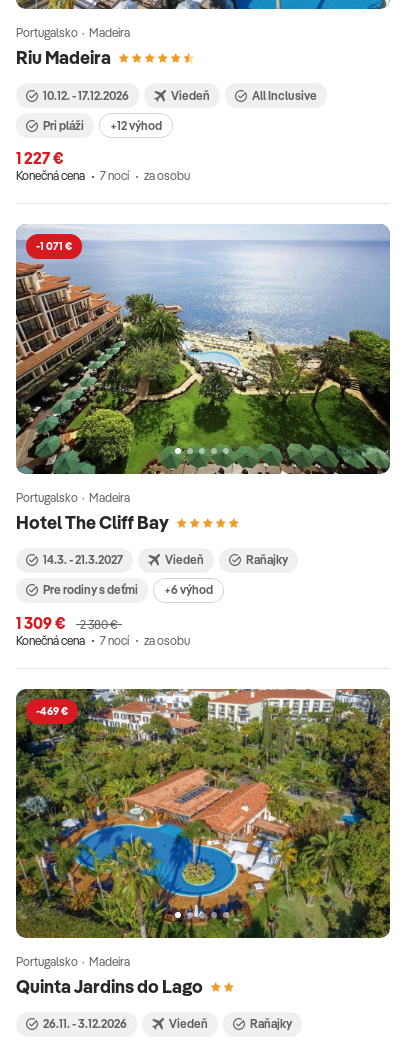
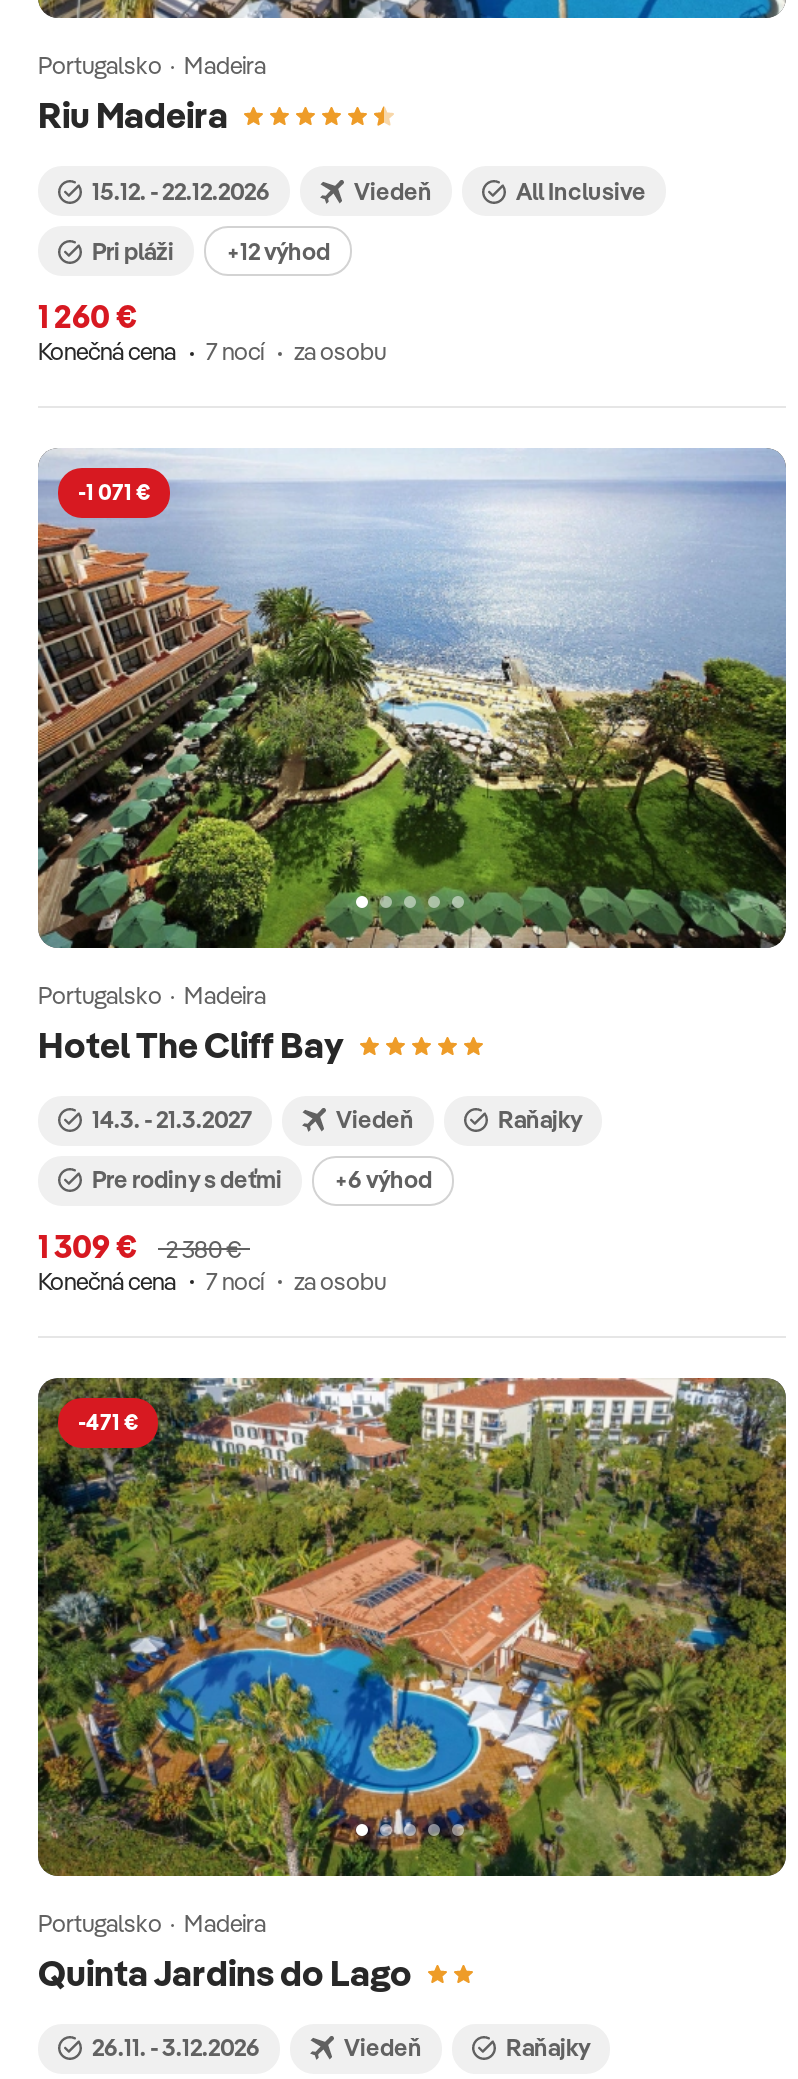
- 10.12. - 17.12.2026
+ 15.12. - 22.12.2026

- 1 227 €
+ 1 260 €

- -469 €
+ -471 €
